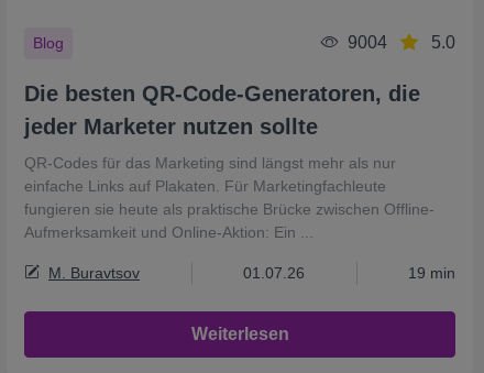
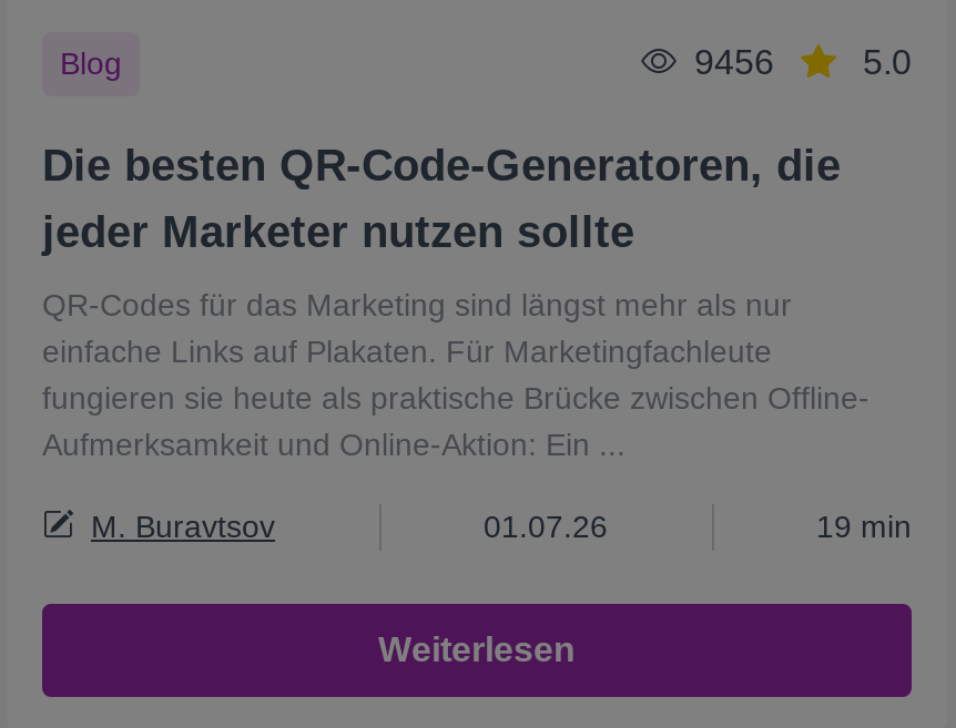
- 9004
+ 9456
